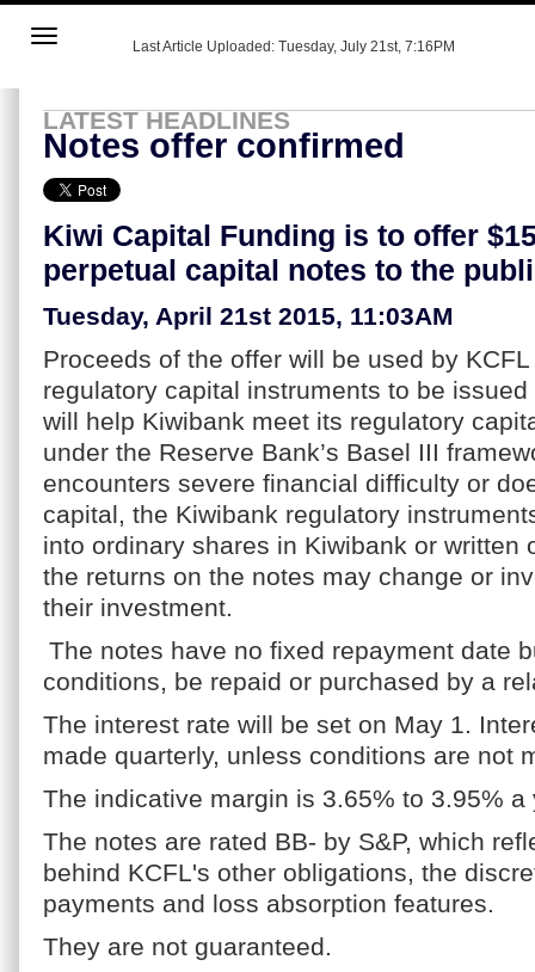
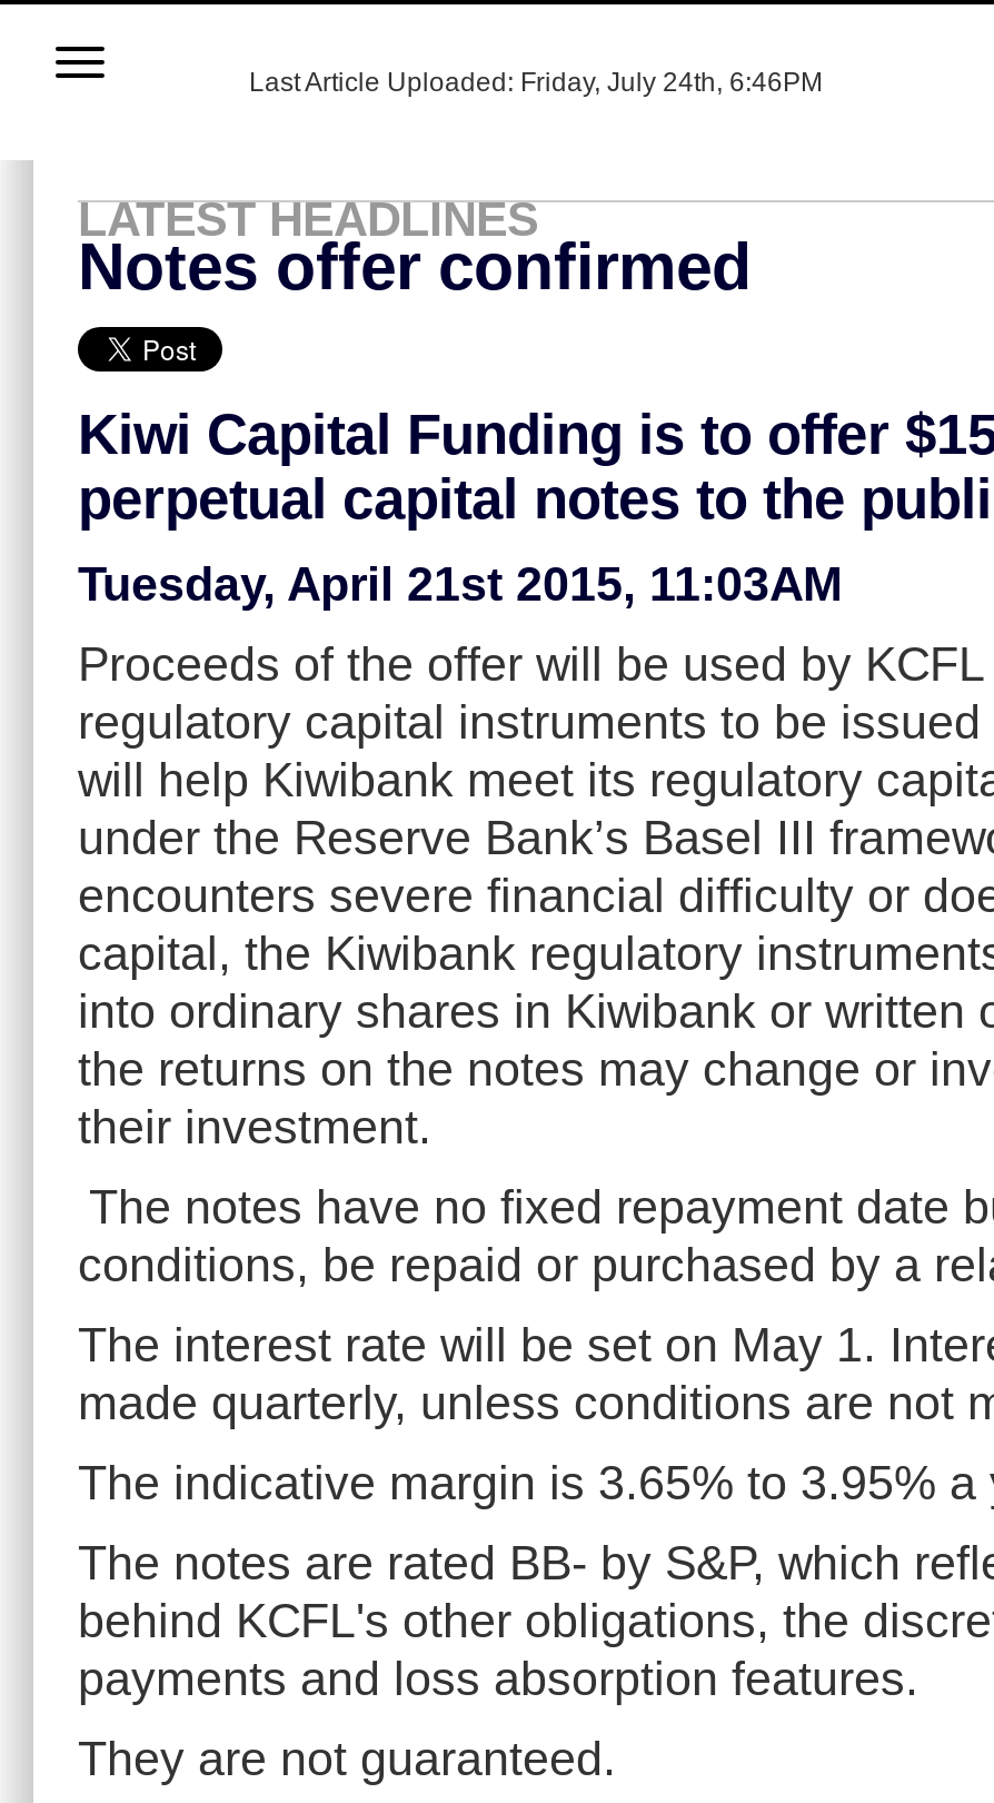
- Last Article Uploaded: Tuesday, July 21st, 7:16PM
+ Last Article Uploaded: Friday, July 24th, 6:46PM
